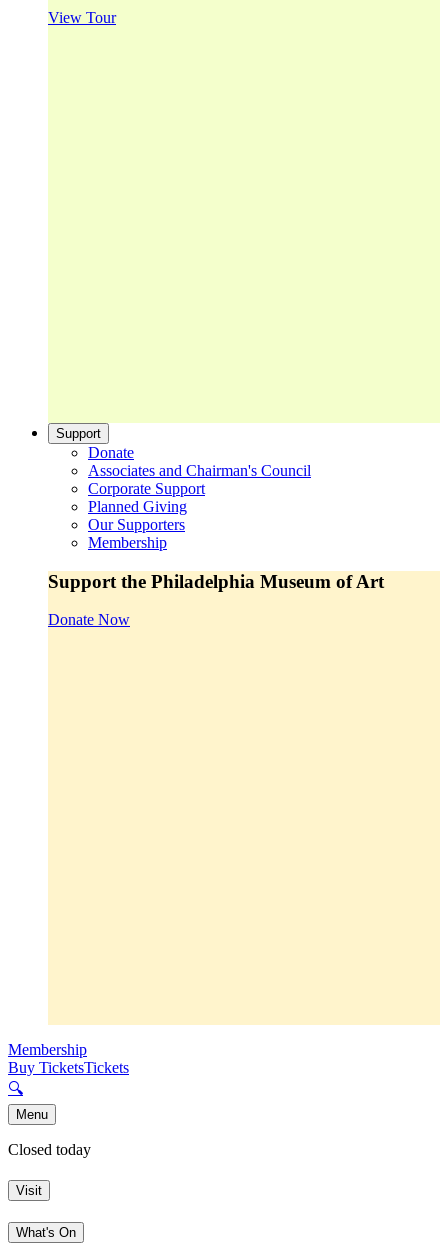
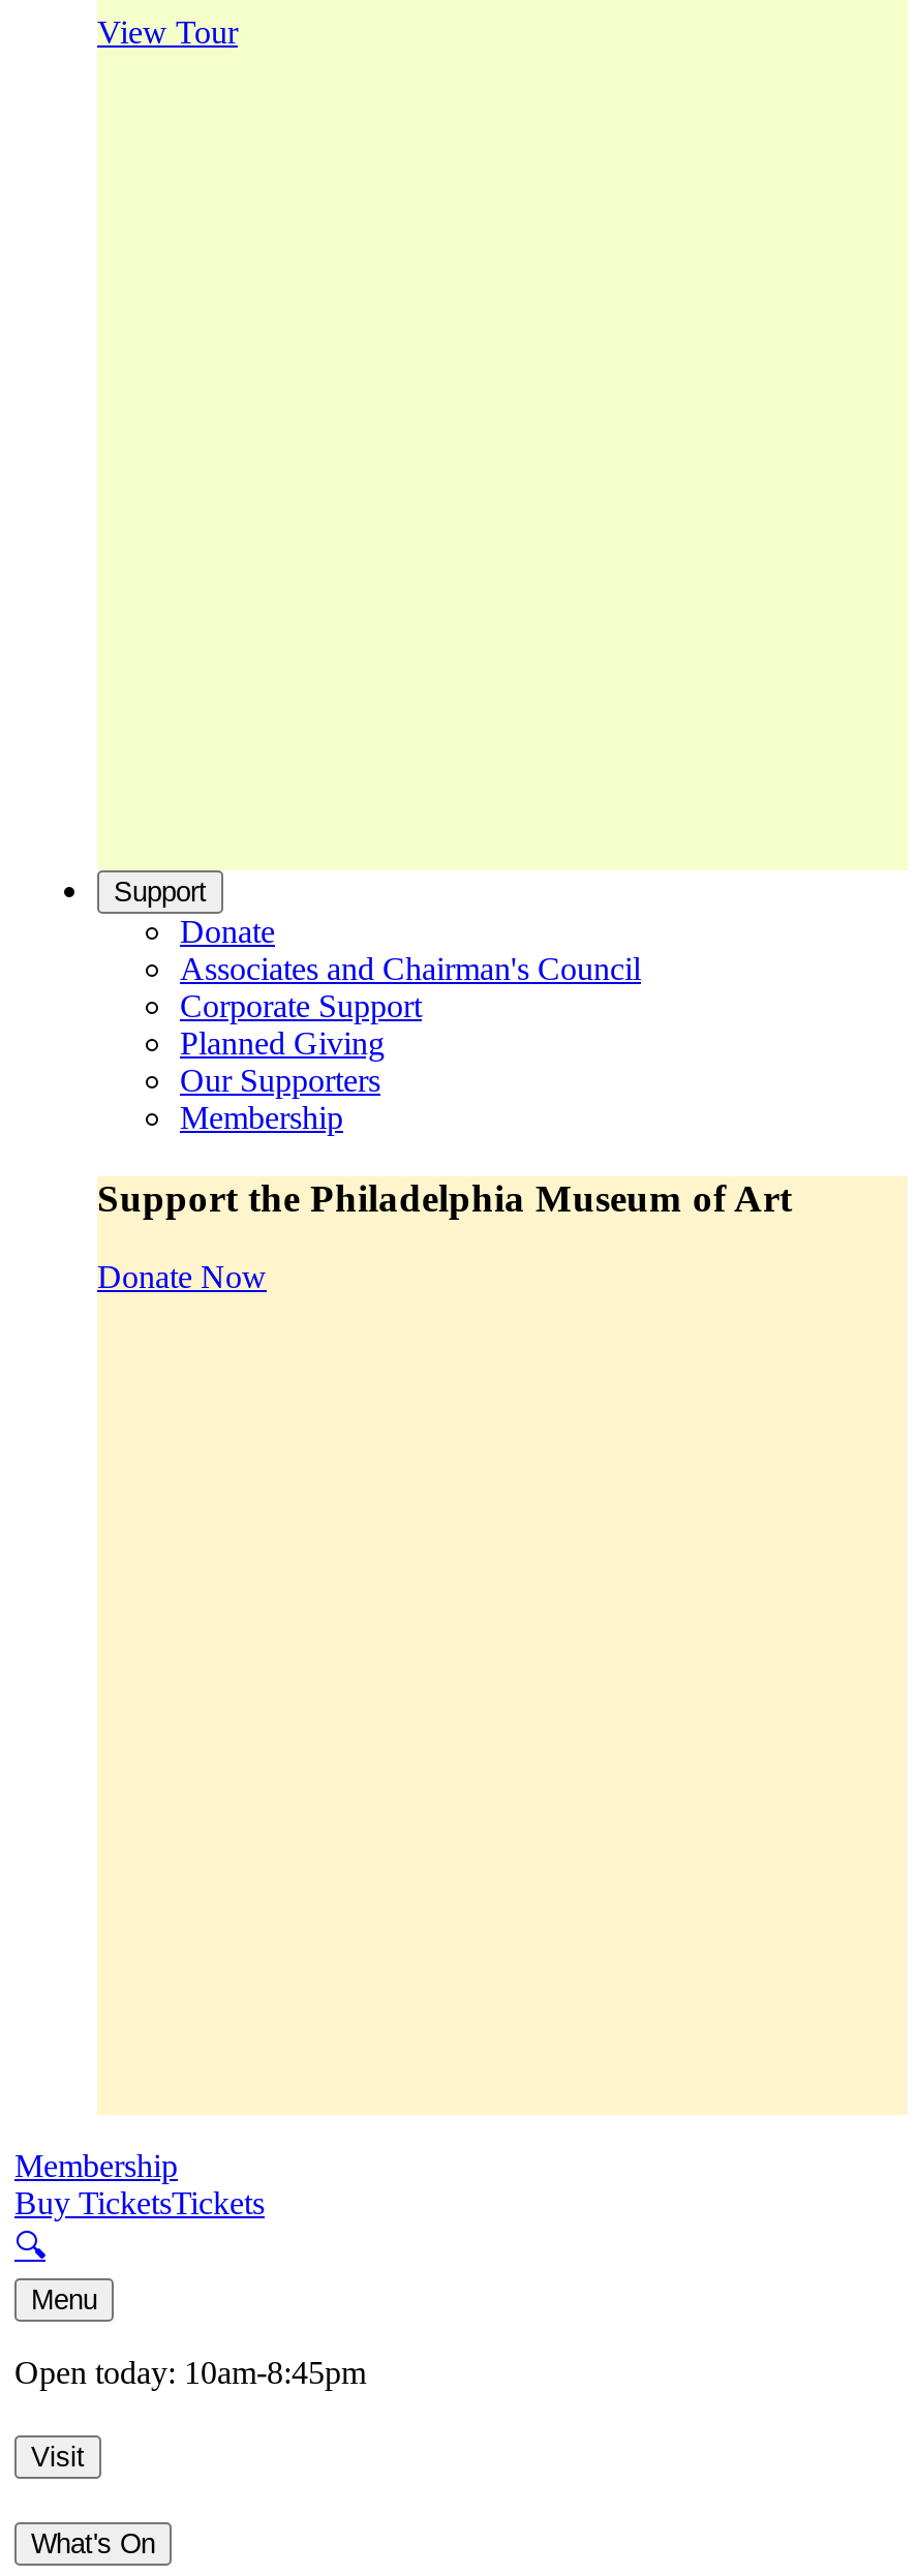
- Closed today
+ Open today: 10am-8:45pm
